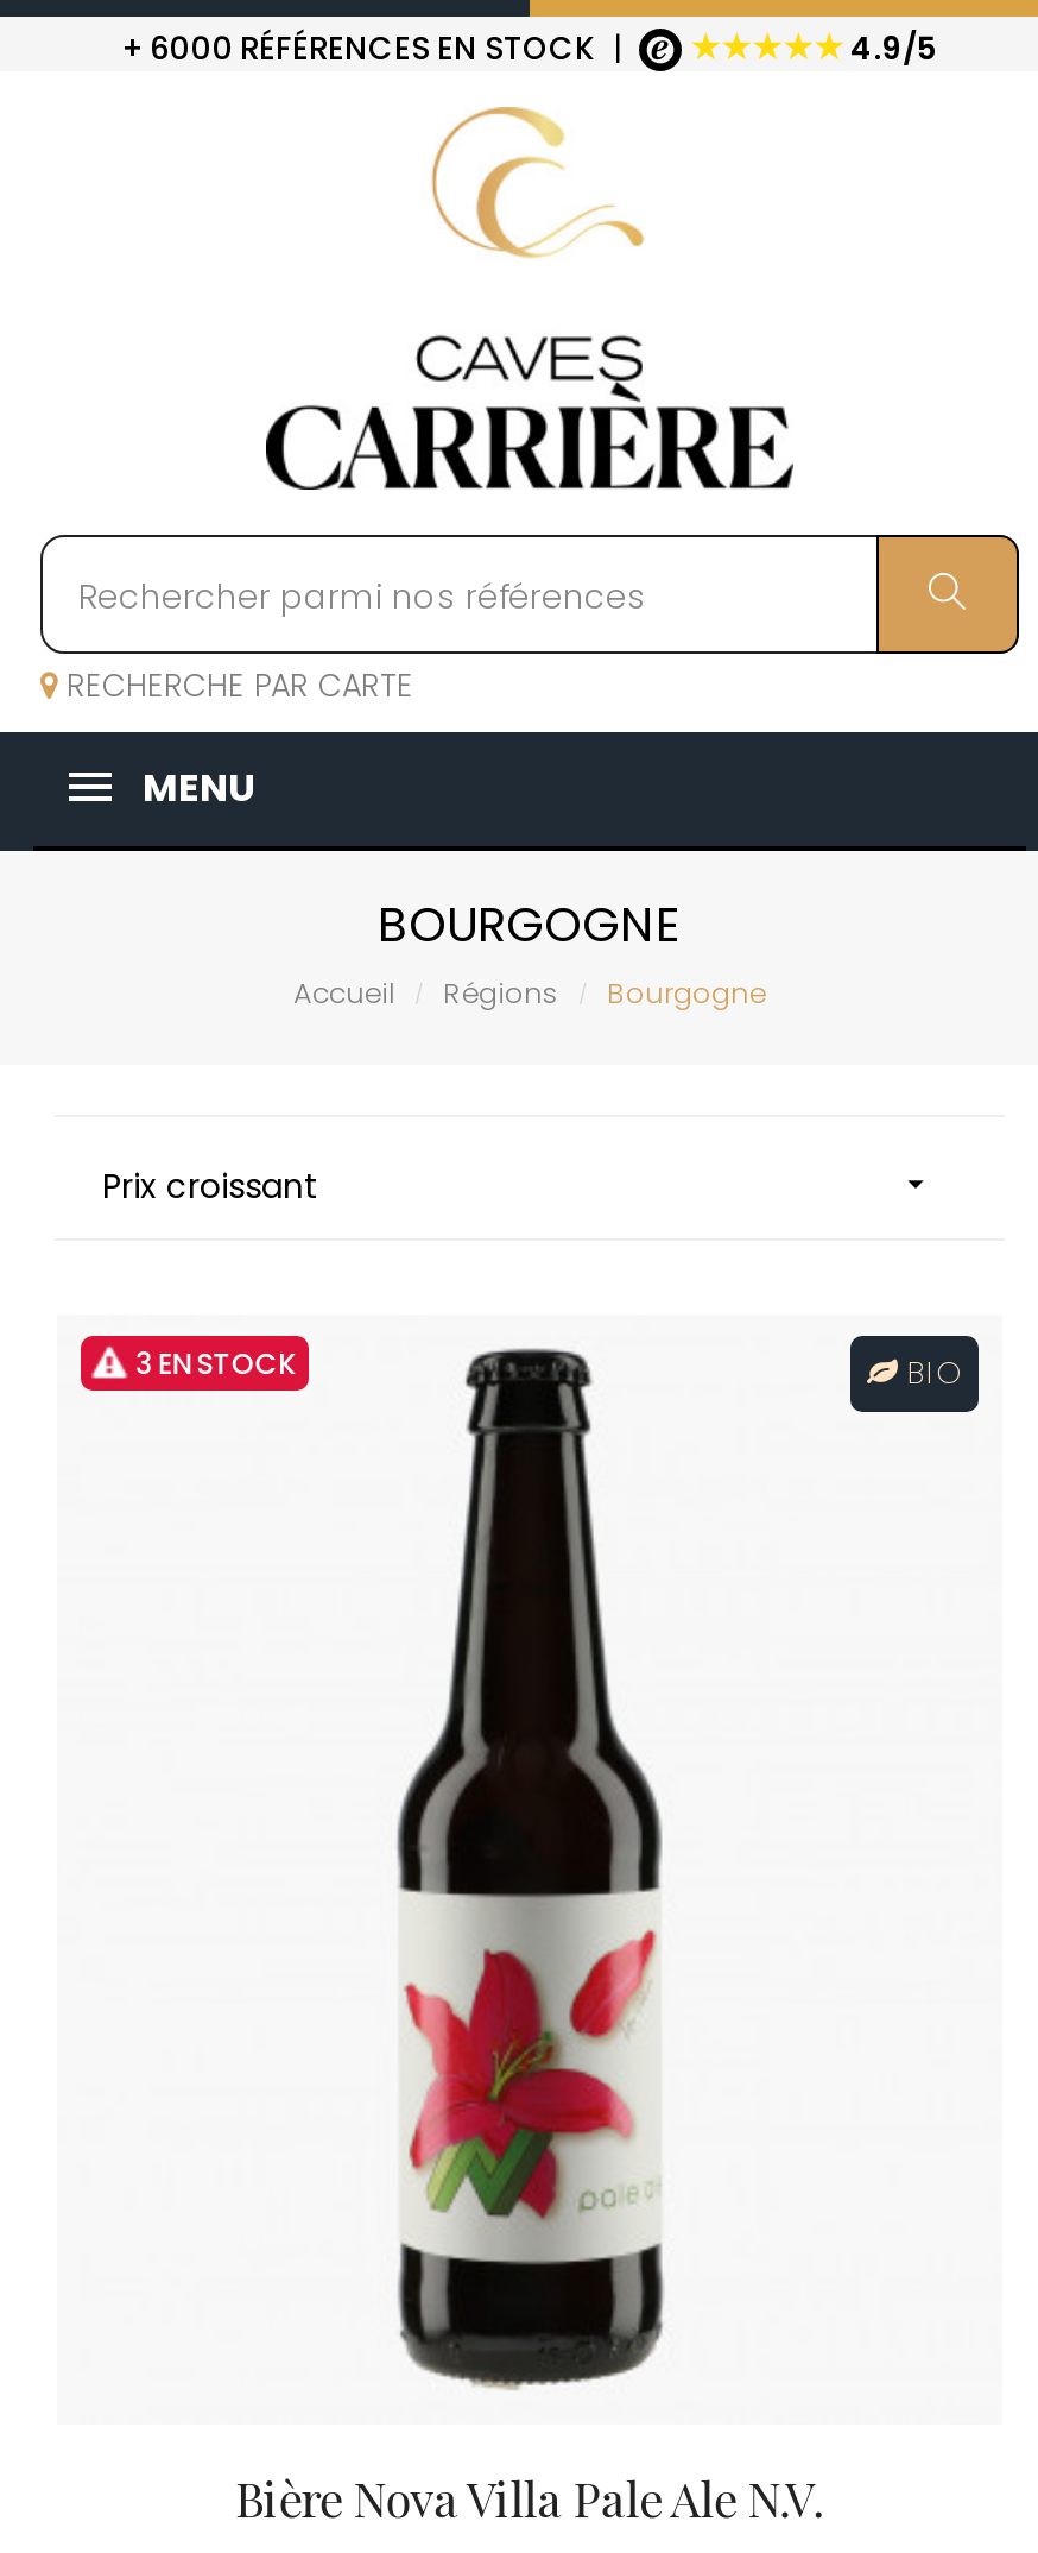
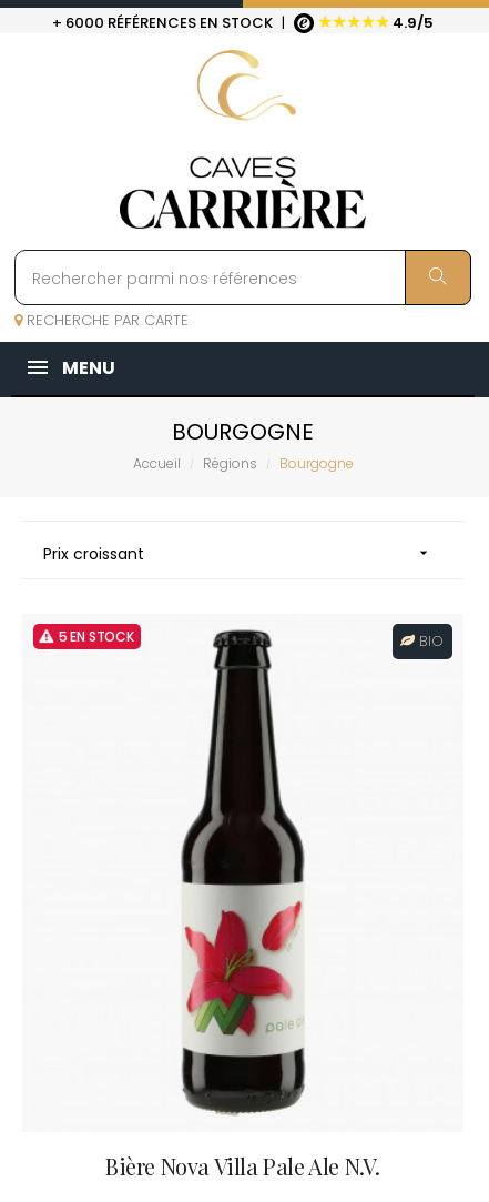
- 3 EN STOCK
+ 5 EN STOCK
